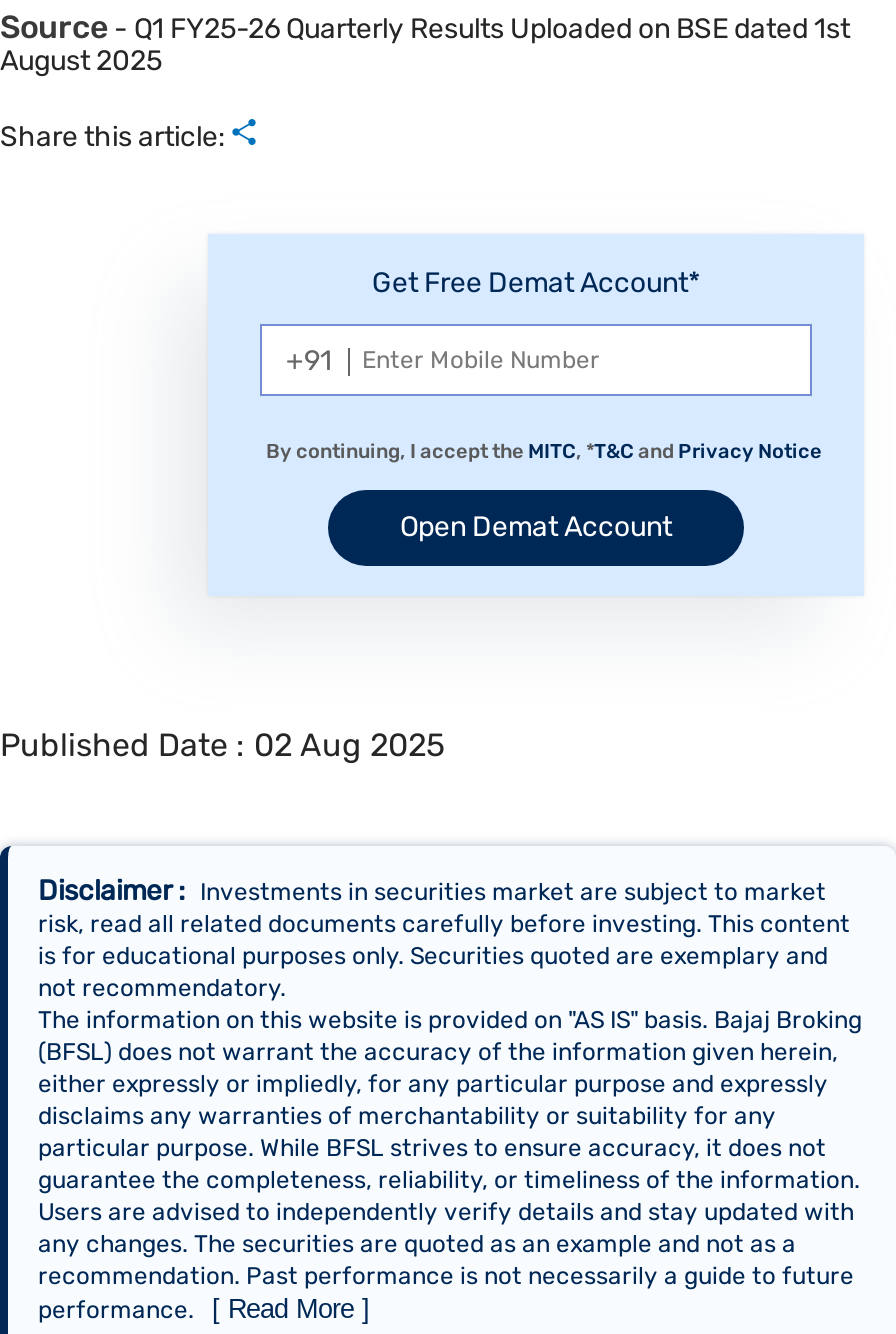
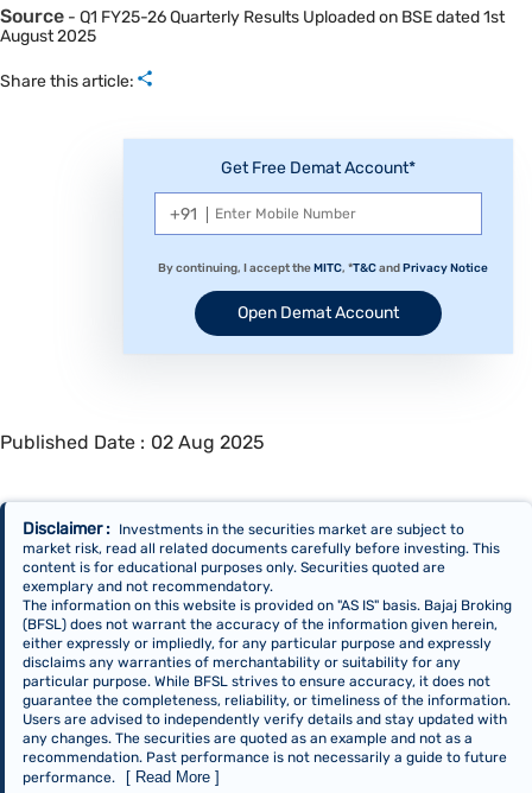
- Disclaimer : Investments in securities market are subject to market
- risk, read all related documents carefully before investing. This content
- is for educational purposes only. Securities quoted are exemplary and
- not recommendatory.
+ Disclaimer : Investments in the securities market are subject to
+ market risk, read all related documents carefully before investing. This
+ content is for educational purposes only. Securities quoted are
+ exemplary and not recommendatory.
